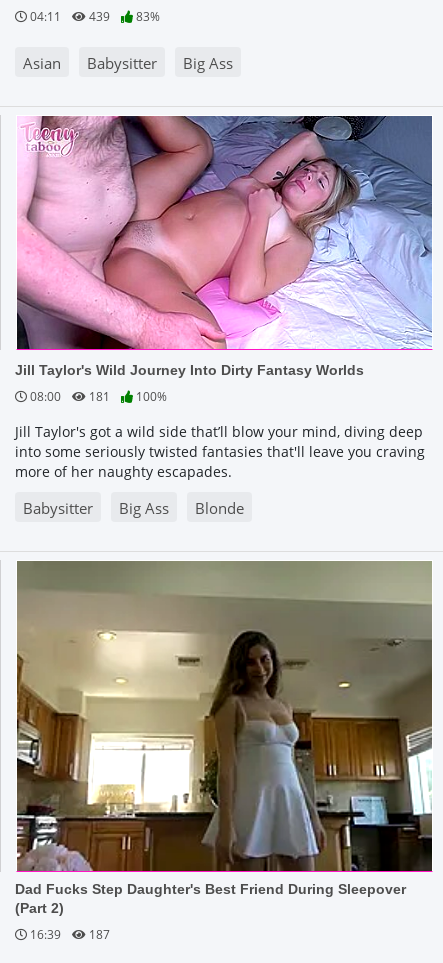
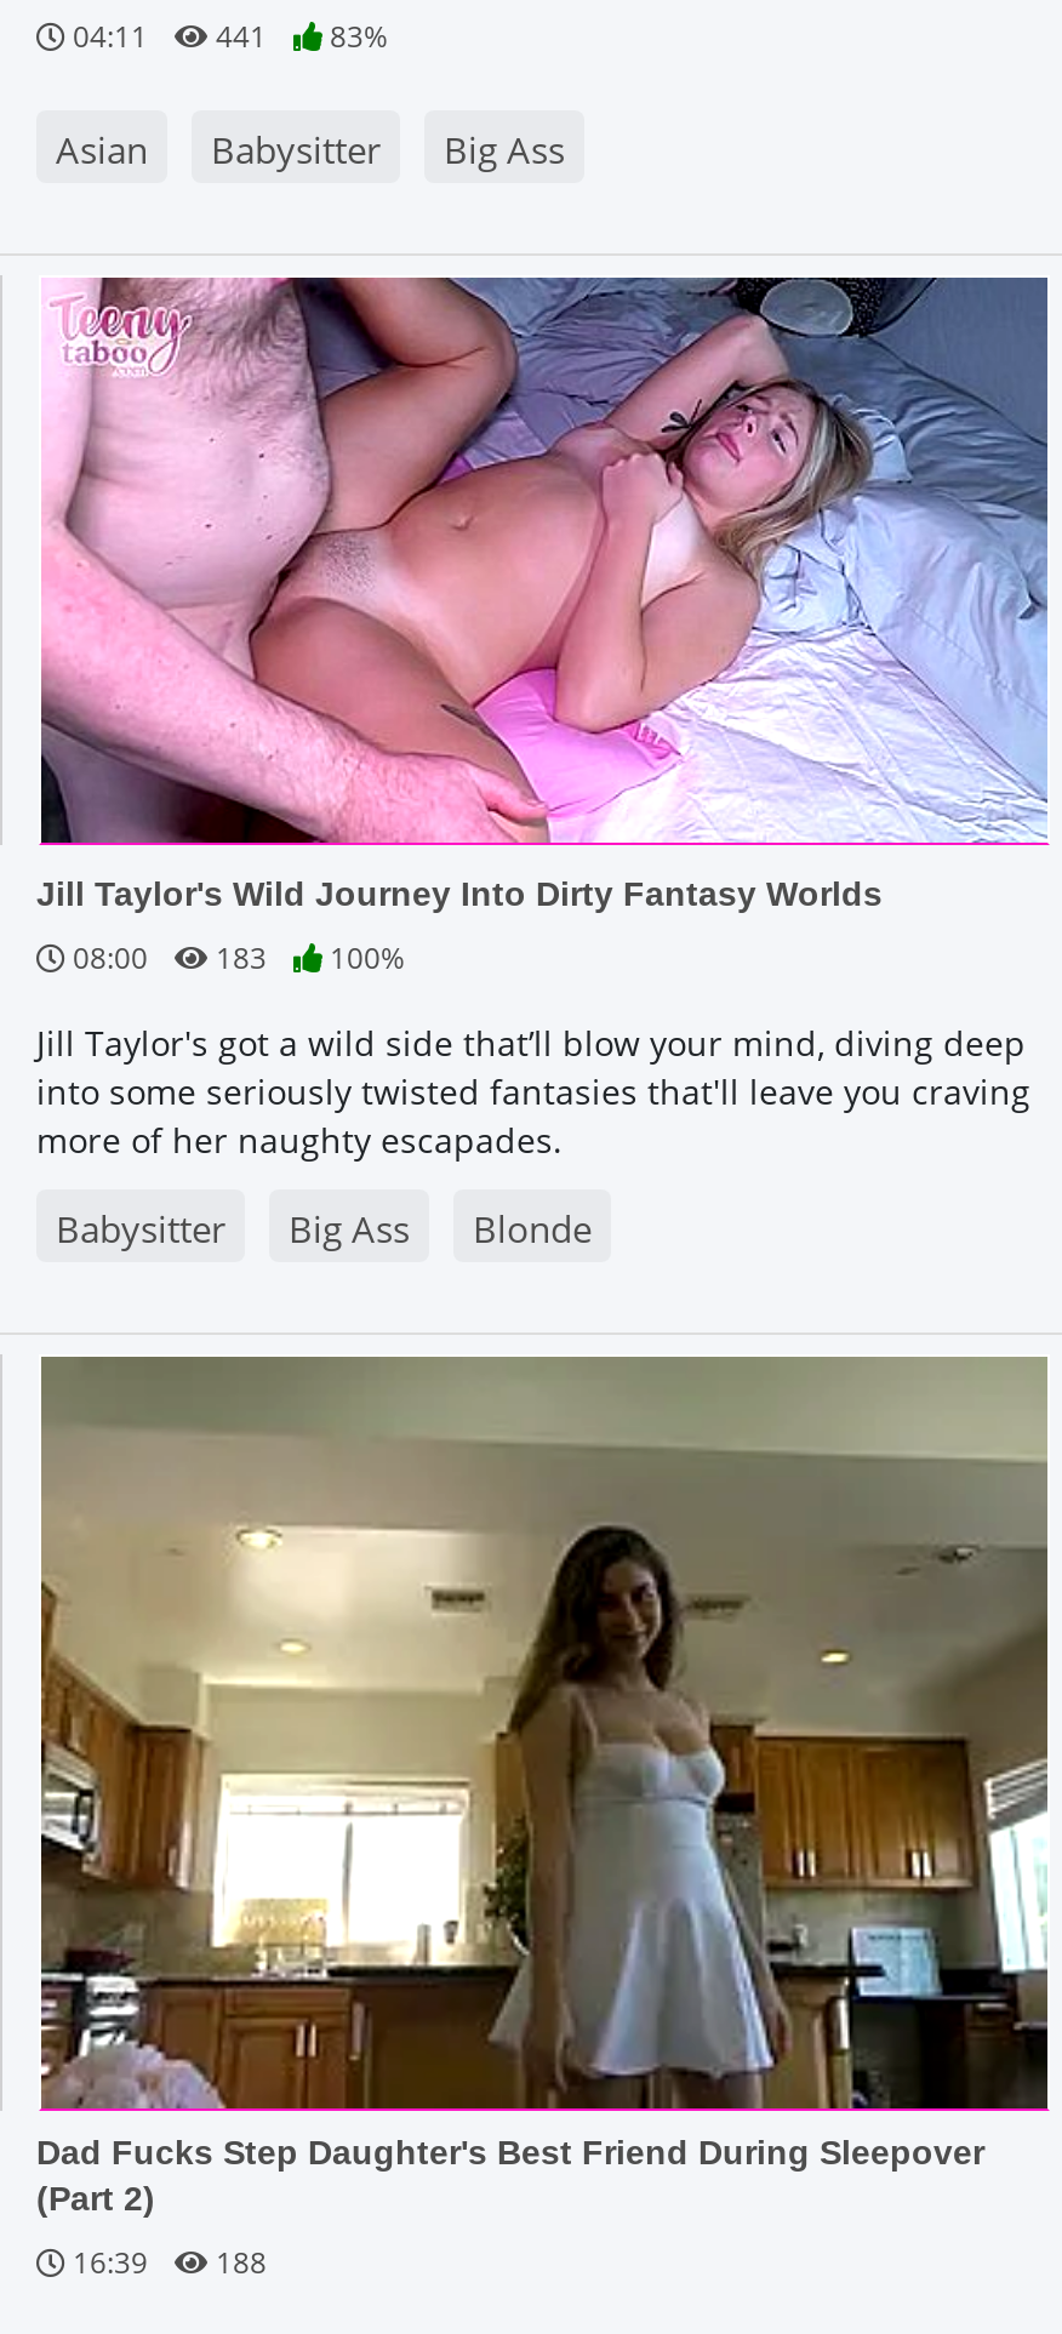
- 04:11 439 83%
+ 04:11 441 83%

- 08:00 181 100%
+ 08:00 183 100%

- 16:39 187
+ 16:39 188
